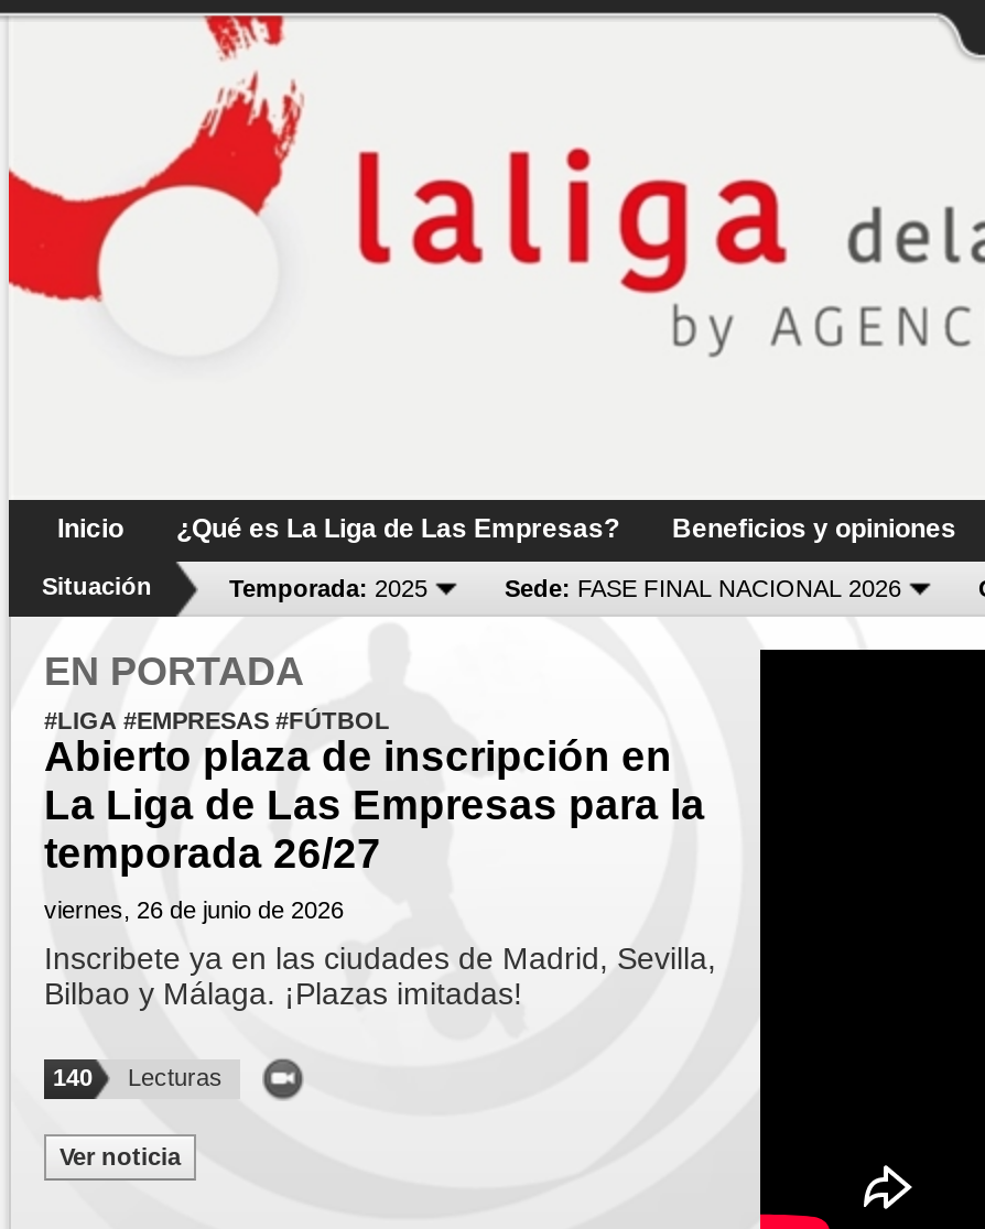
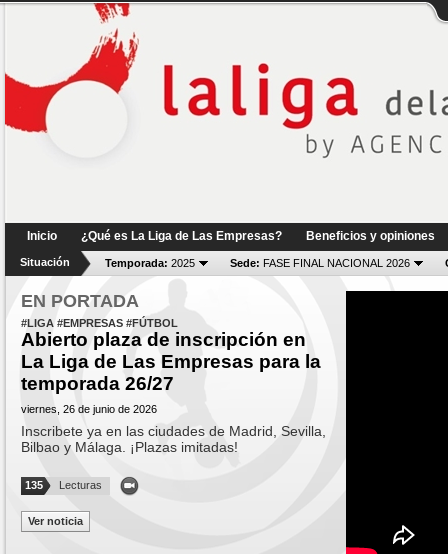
- 140 Lecturas
+ 135 Lecturas
